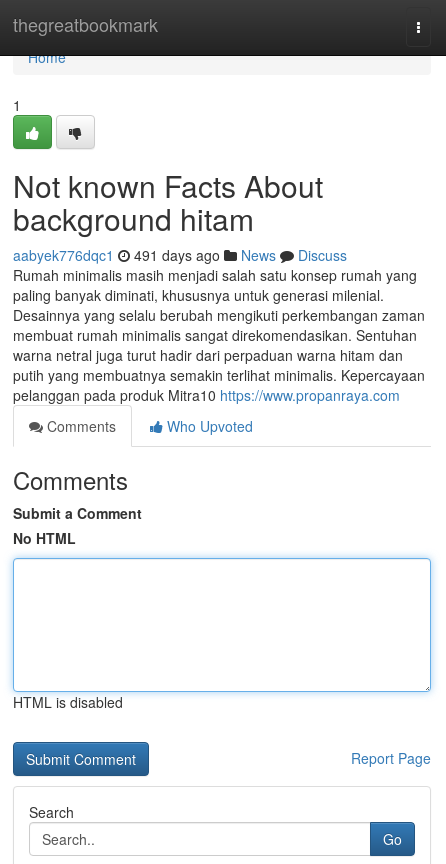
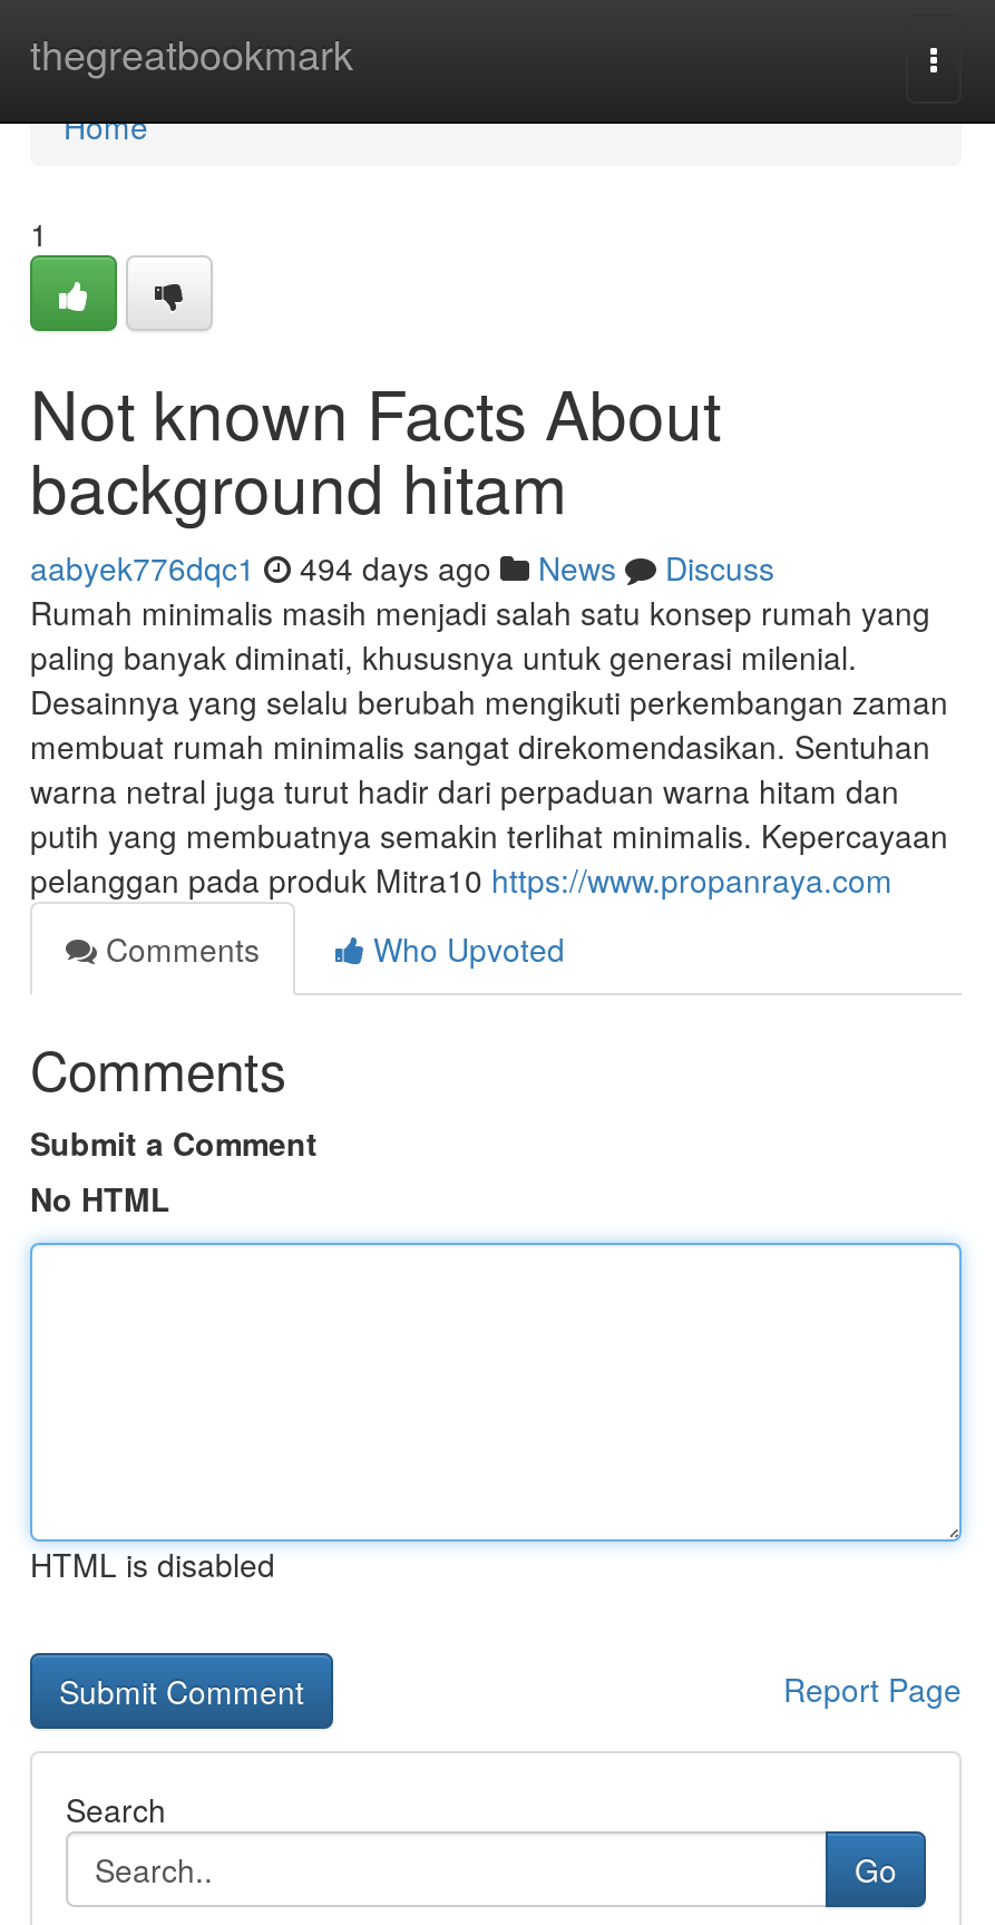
- aabyek776dqc1 491 days ago News Discuss
+ aabyek776dqc1 494 days ago News Discuss
